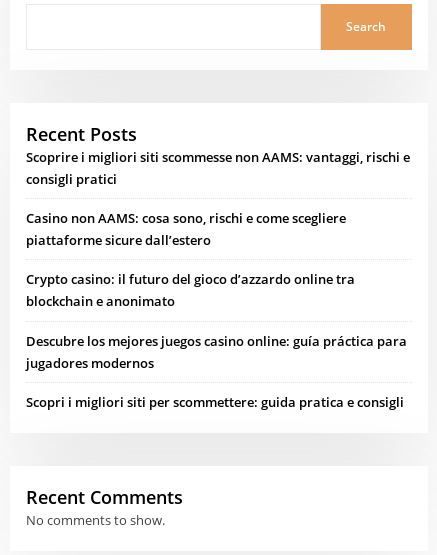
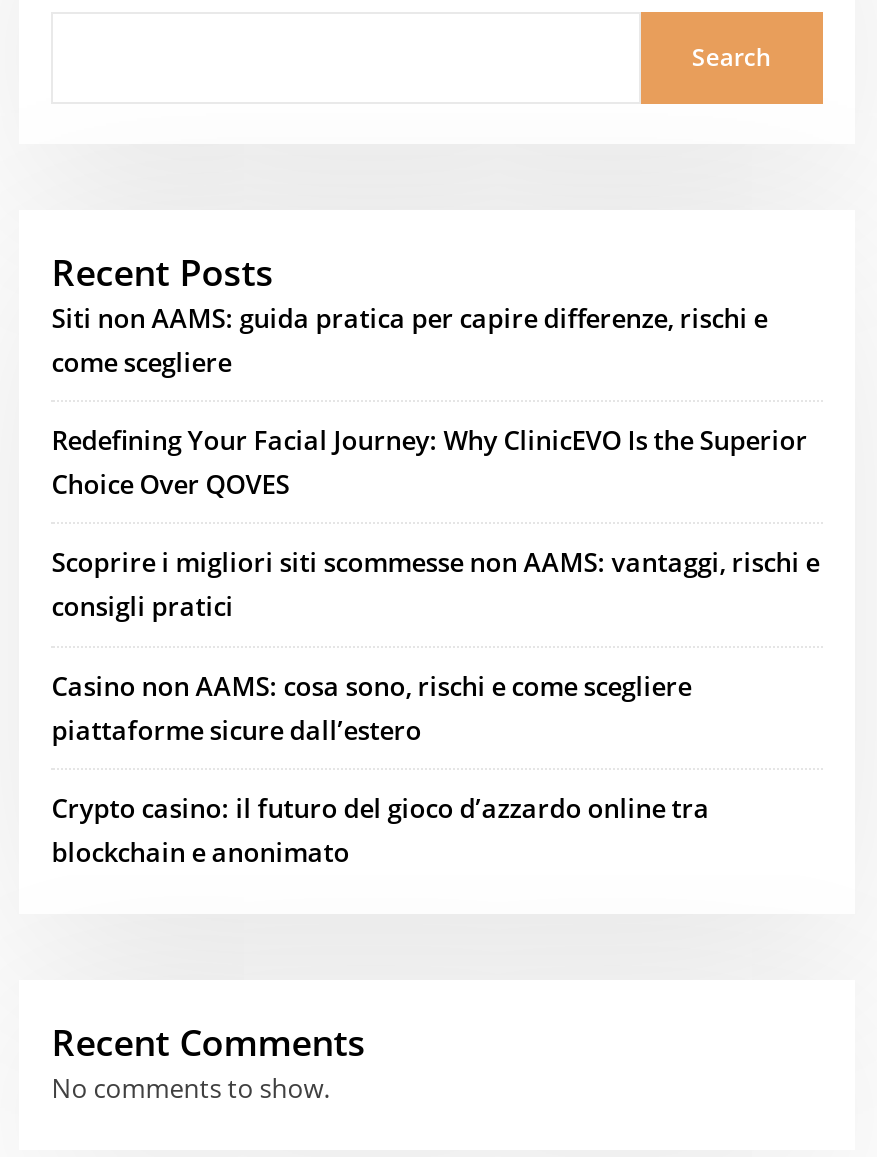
+ Siti non AAMS: guida pratica per capire differenze, rischi e
+ come scegliere
+ Redefining Your Facial Journey: Why ClinicEVO Is the Superior
+ Choice Over QOVES

moved down: Scoprire i migliori siti scommesse non AAMS: vantaggi, rischi e | consigli pratici | Casino non AAMS: cosa sono, rischi e come scegliere | piattaforme sicure dall’estero | Crypto casino: il futuro del gioco d’azzardo online tra | blockchain e anonimato

- Descubre los mejores juegos casino online: guía práctica para
- jugadores modernos
- Scopri i migliori siti per scommettere: guida pratica e consigli
